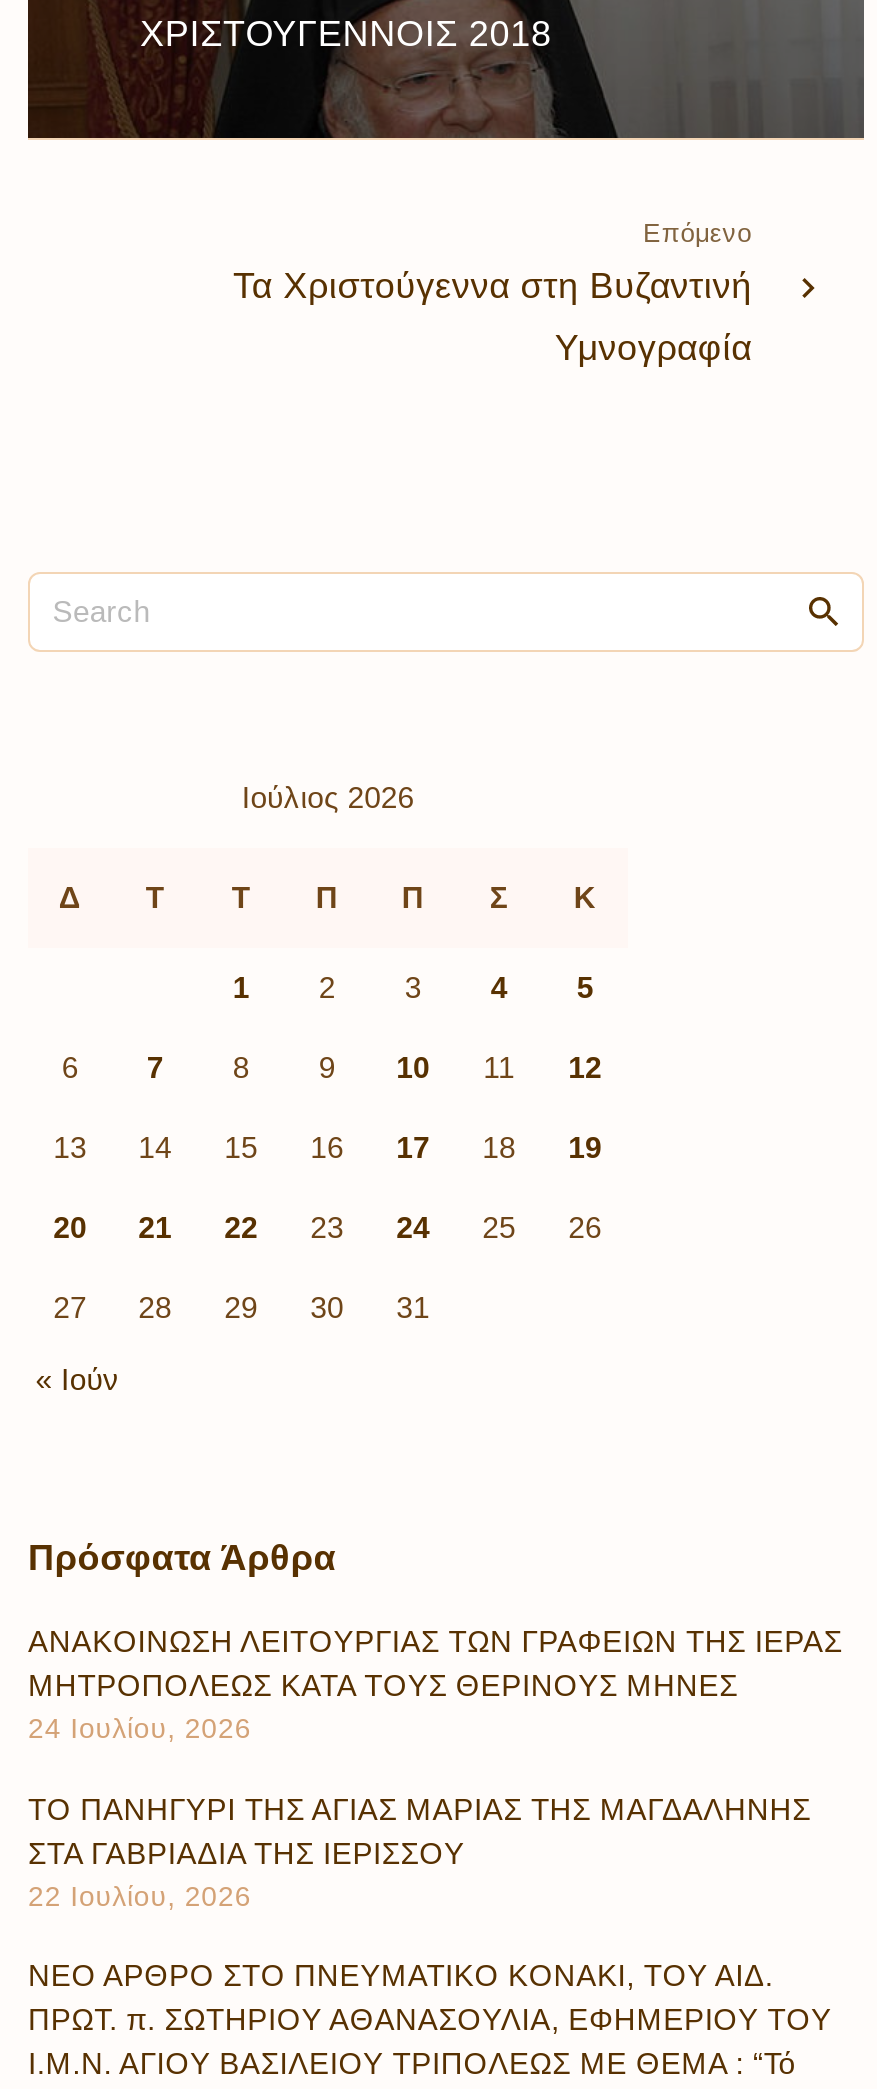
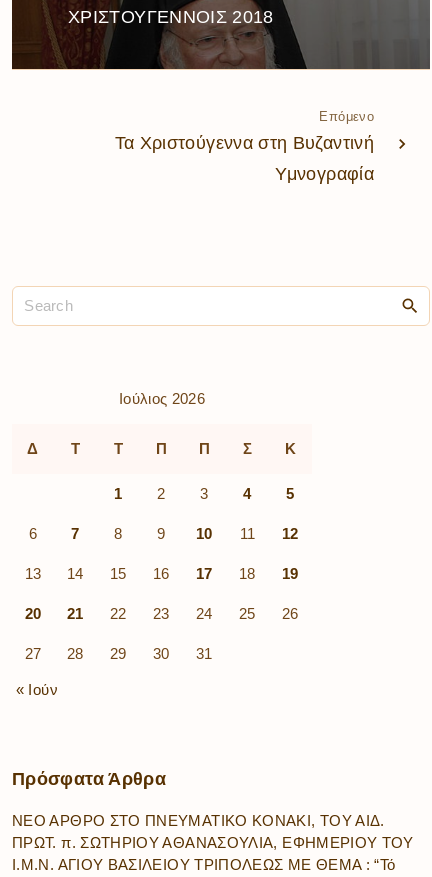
- ΑΝΑΚΟΙΝΩΣΗ ΛΕΙΤΟΥΡΓΙΑΣ ΤΩΝ ΓΡΑΦΕΙΩΝ ΤΗΣ ΙΕΡΑΣ
- ΜΗΤΡΟΠΟΛΕΩΣ ΚΑΤΑ ΤΟΥΣ ΘΕΡΙΝΟΥΣ ΜΗΝΕΣ
- 24 Ιουλίου, 2026
- ΤΟ ΠΑΝΗΓΥΡΙ ΤΗΣ ΑΓΙΑΣ ΜΑΡΙΑΣ ΤΗΣ ΜΑΓΔΑΛΗΝΗΣ
- ΣΤΑ ΓΑΒΡΙΑΔΙΑ ΤΗΣ ΙΕΡΙΣΣΟΥ
- 22 Ιουλίου, 2026
